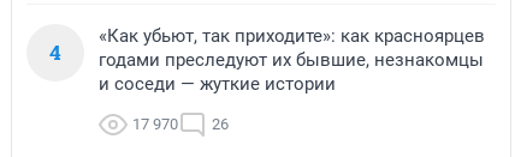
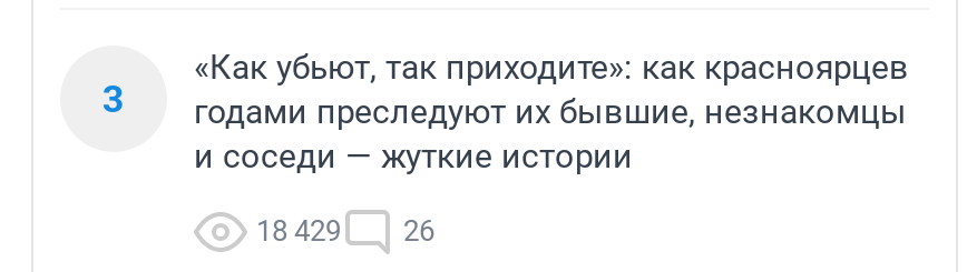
- 4 годами преследуют их бывшие, незнакомцы
+ 3 годами преследуют их бывшие, незнакомцы

- 17 970 26
+ 18 429 26
